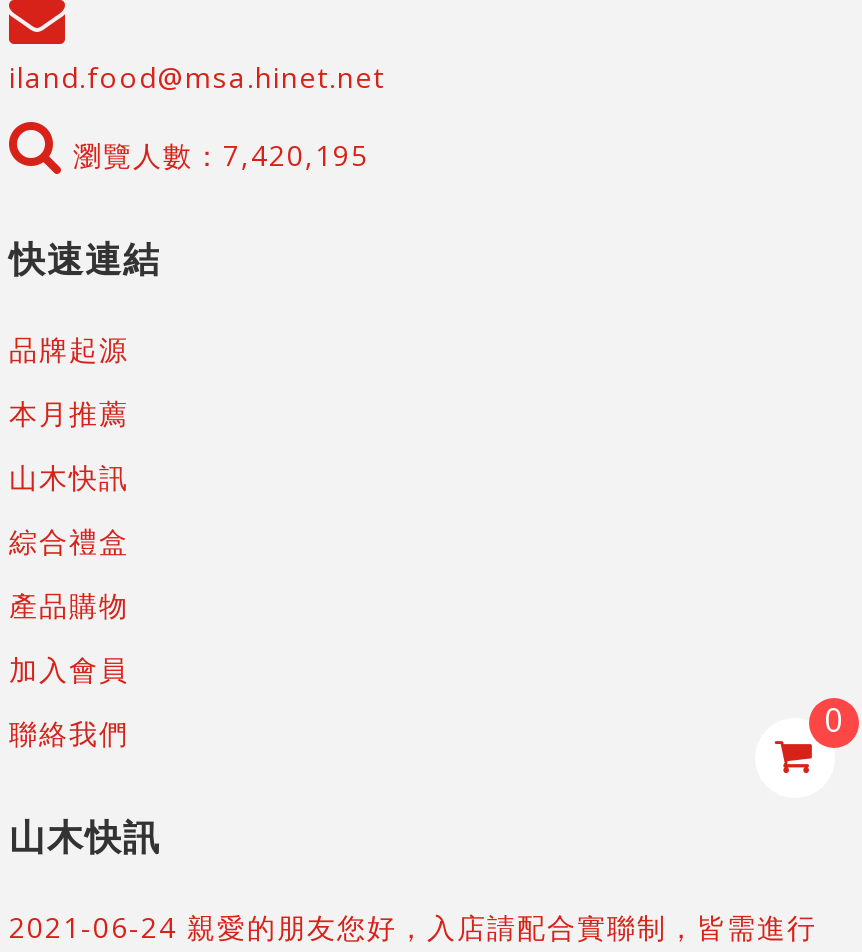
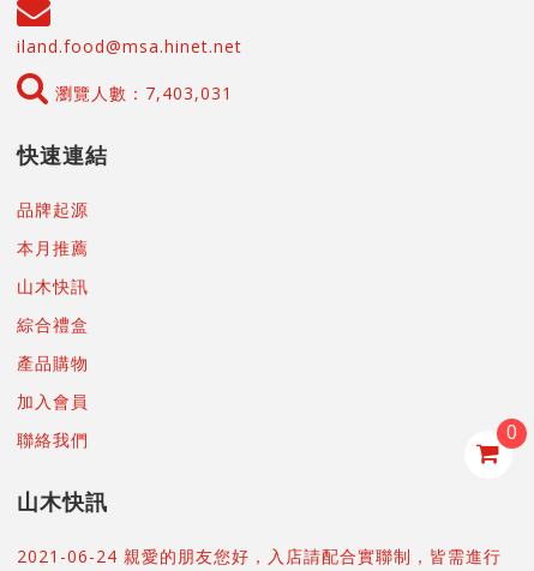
- 瀏覽人數：7,420,195
+ 瀏覽人數：7,403,031
